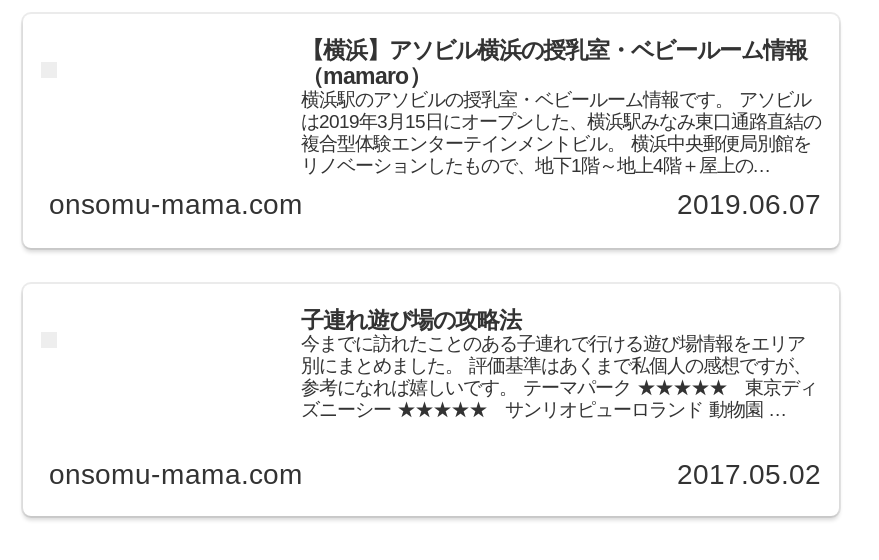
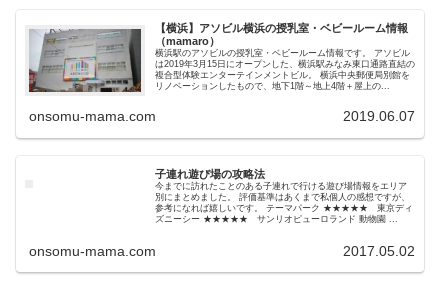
+ [image]
